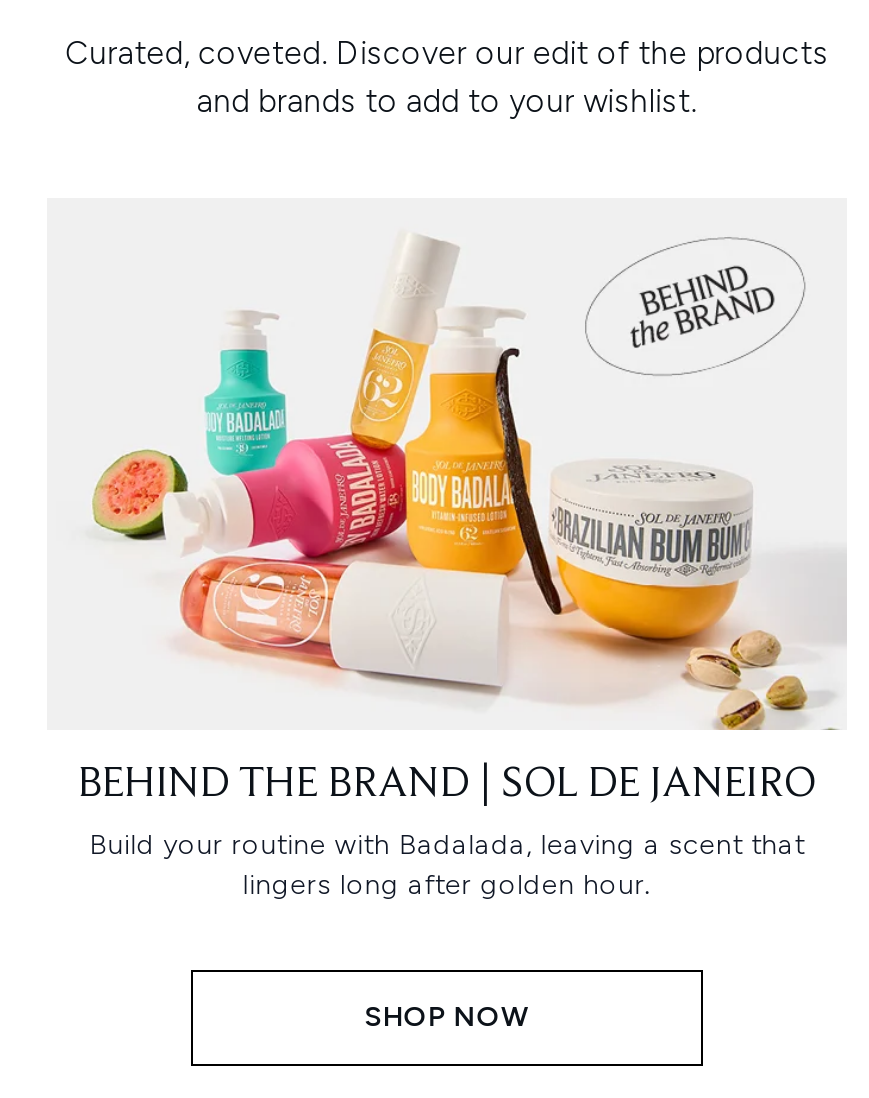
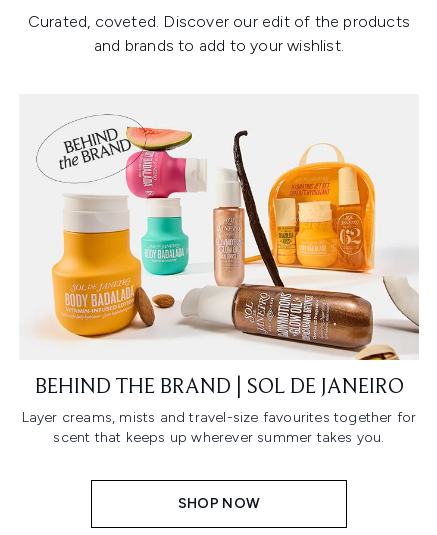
- [image]
+ [image]

- Build your routine with Badalada, leaving a scent that
- lingers long after golden hour.
+ Layer creams, mists and travel-size favourites together for
+ scent that keeps up wherever summer takes you.
